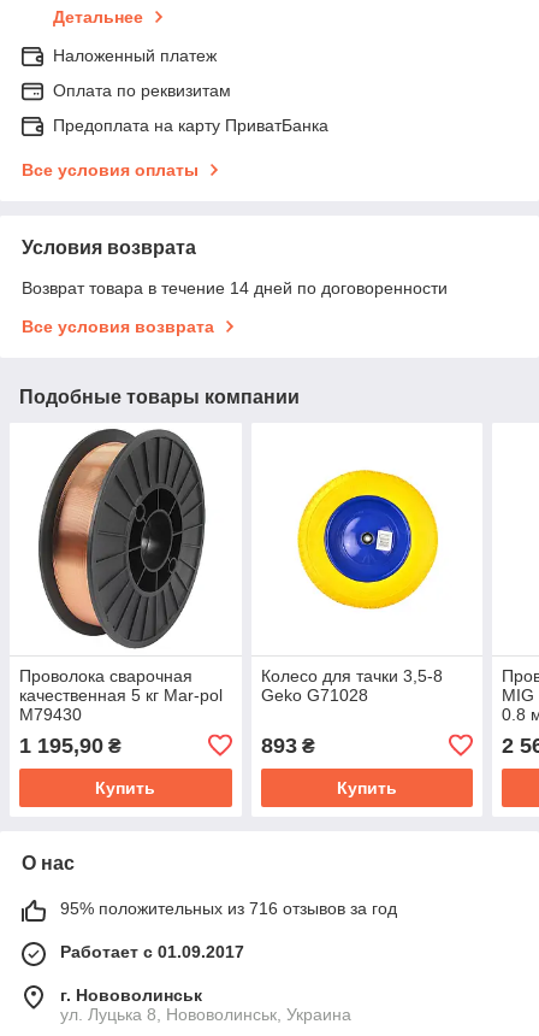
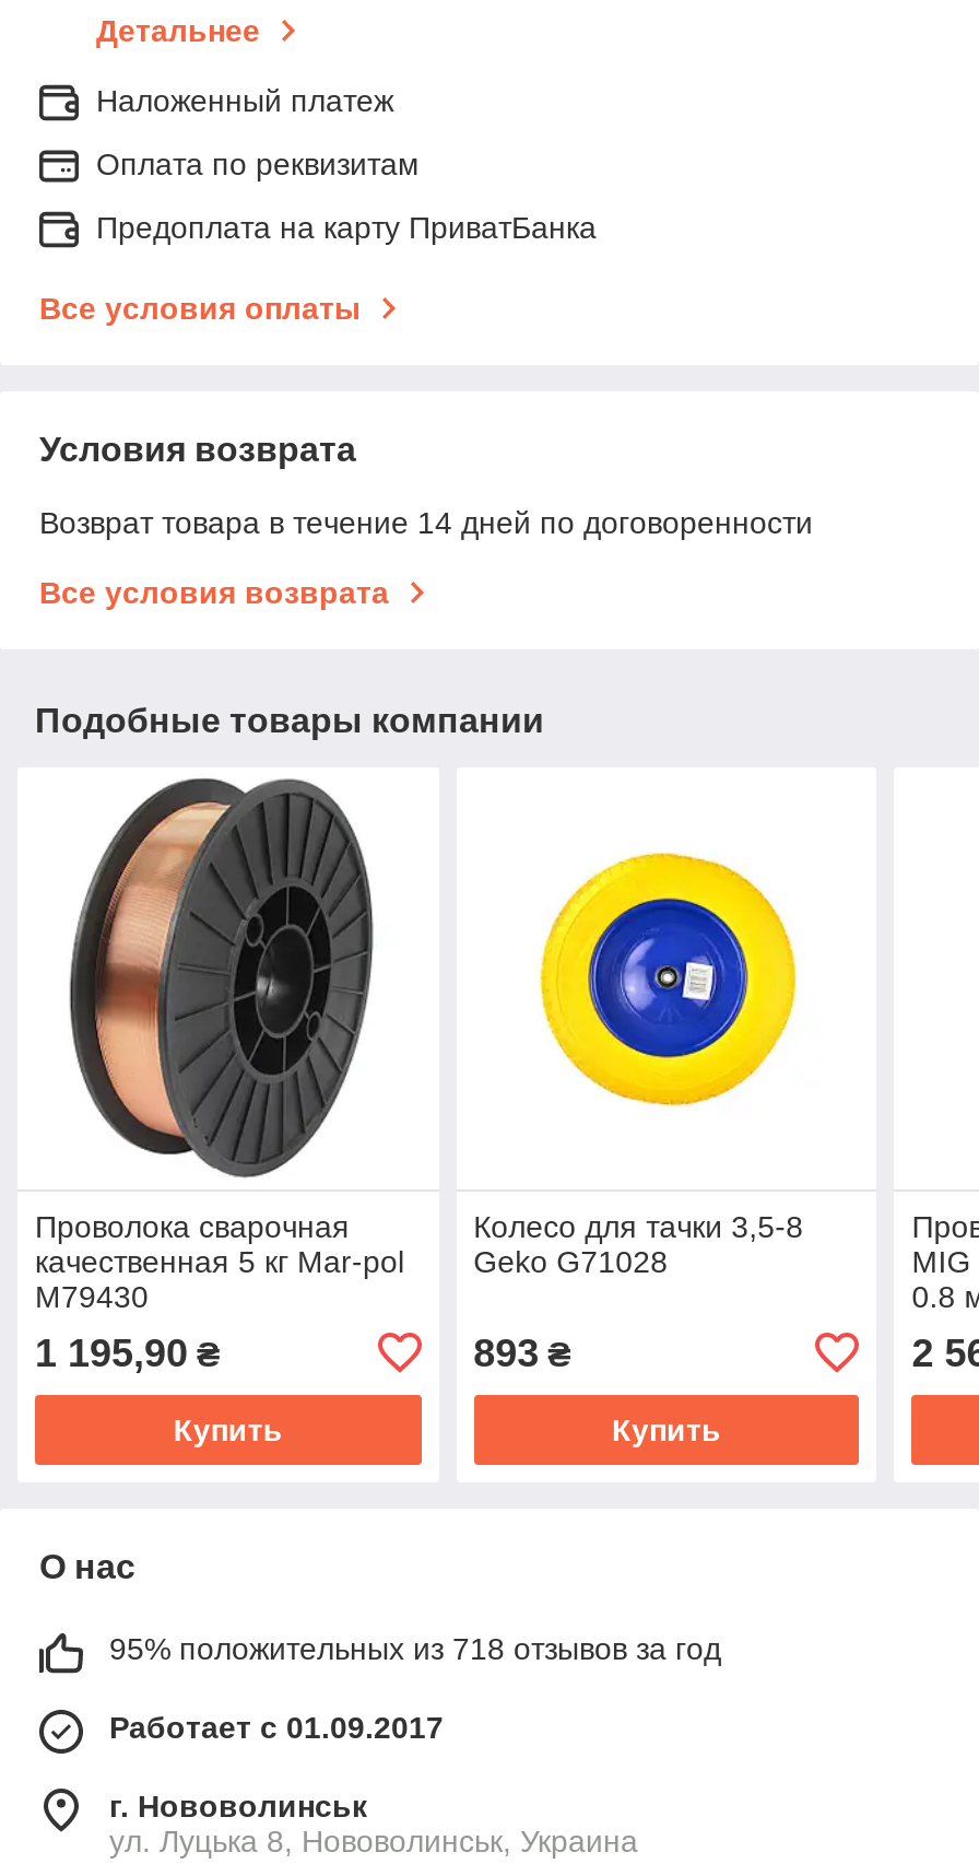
- 95% положительных из 716 отзывов за год
+ 95% положительных из 718 отзывов за год
